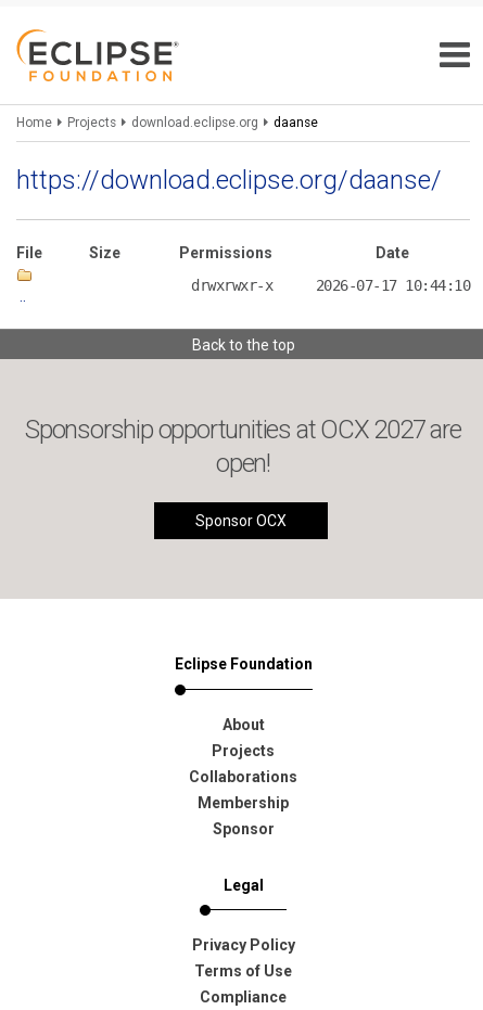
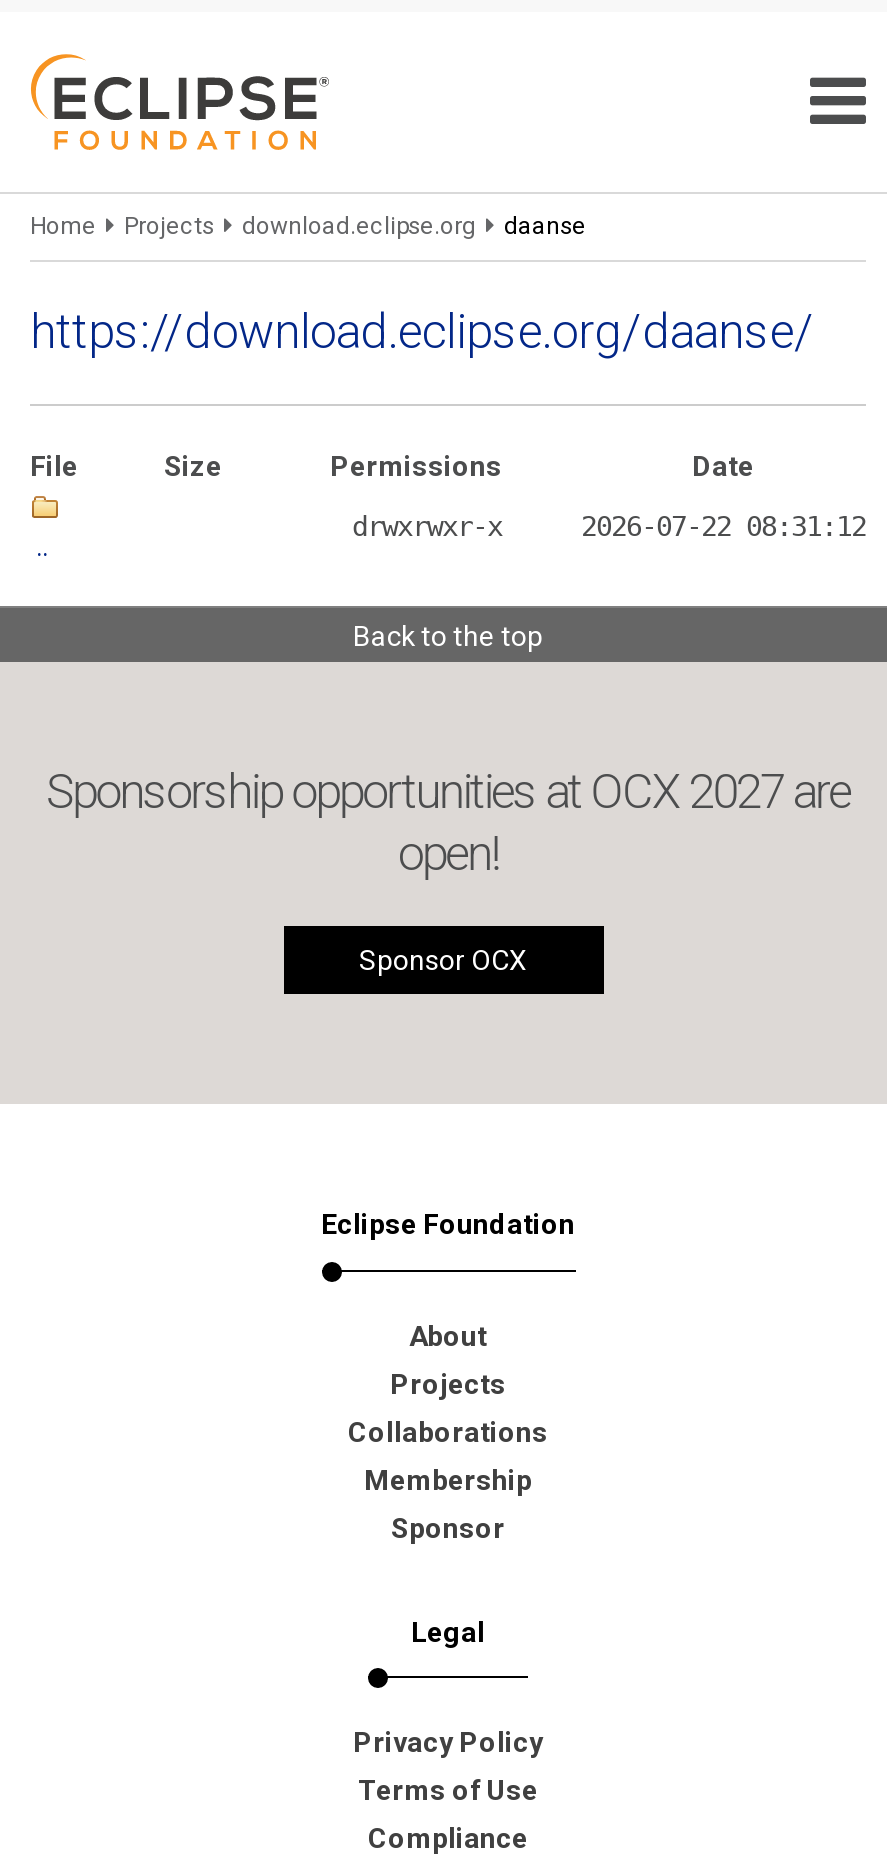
- 2026-07-17 10:44:10
+ 2026-07-22 08:31:12
